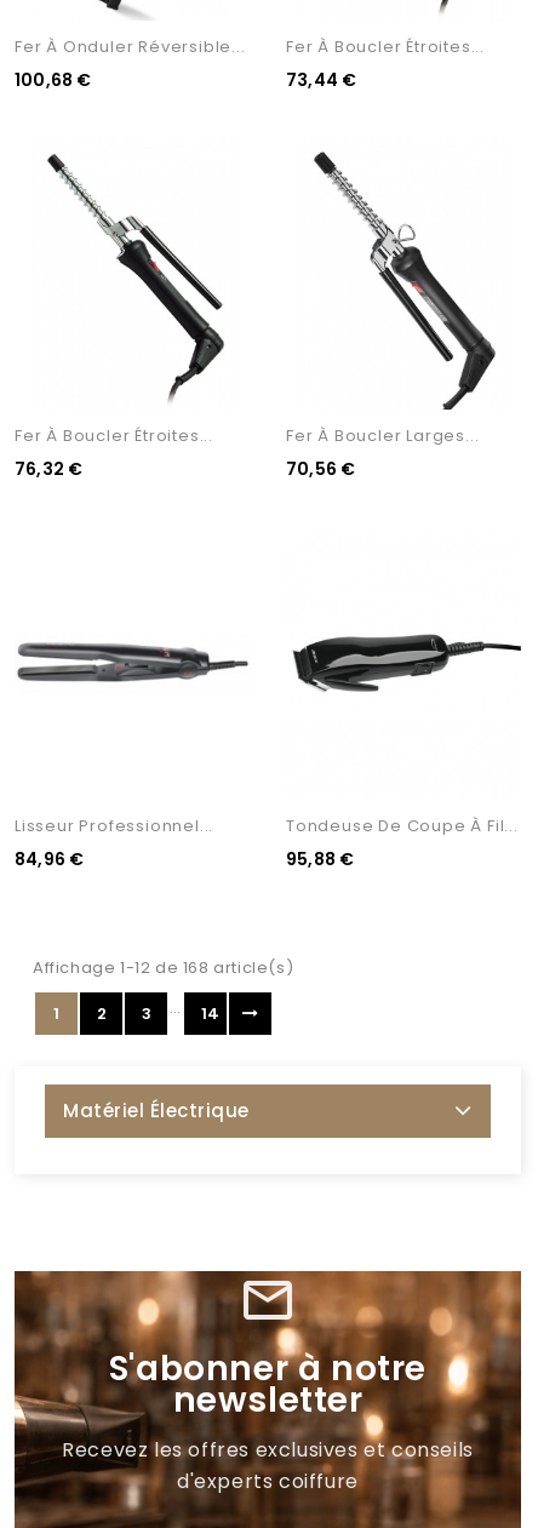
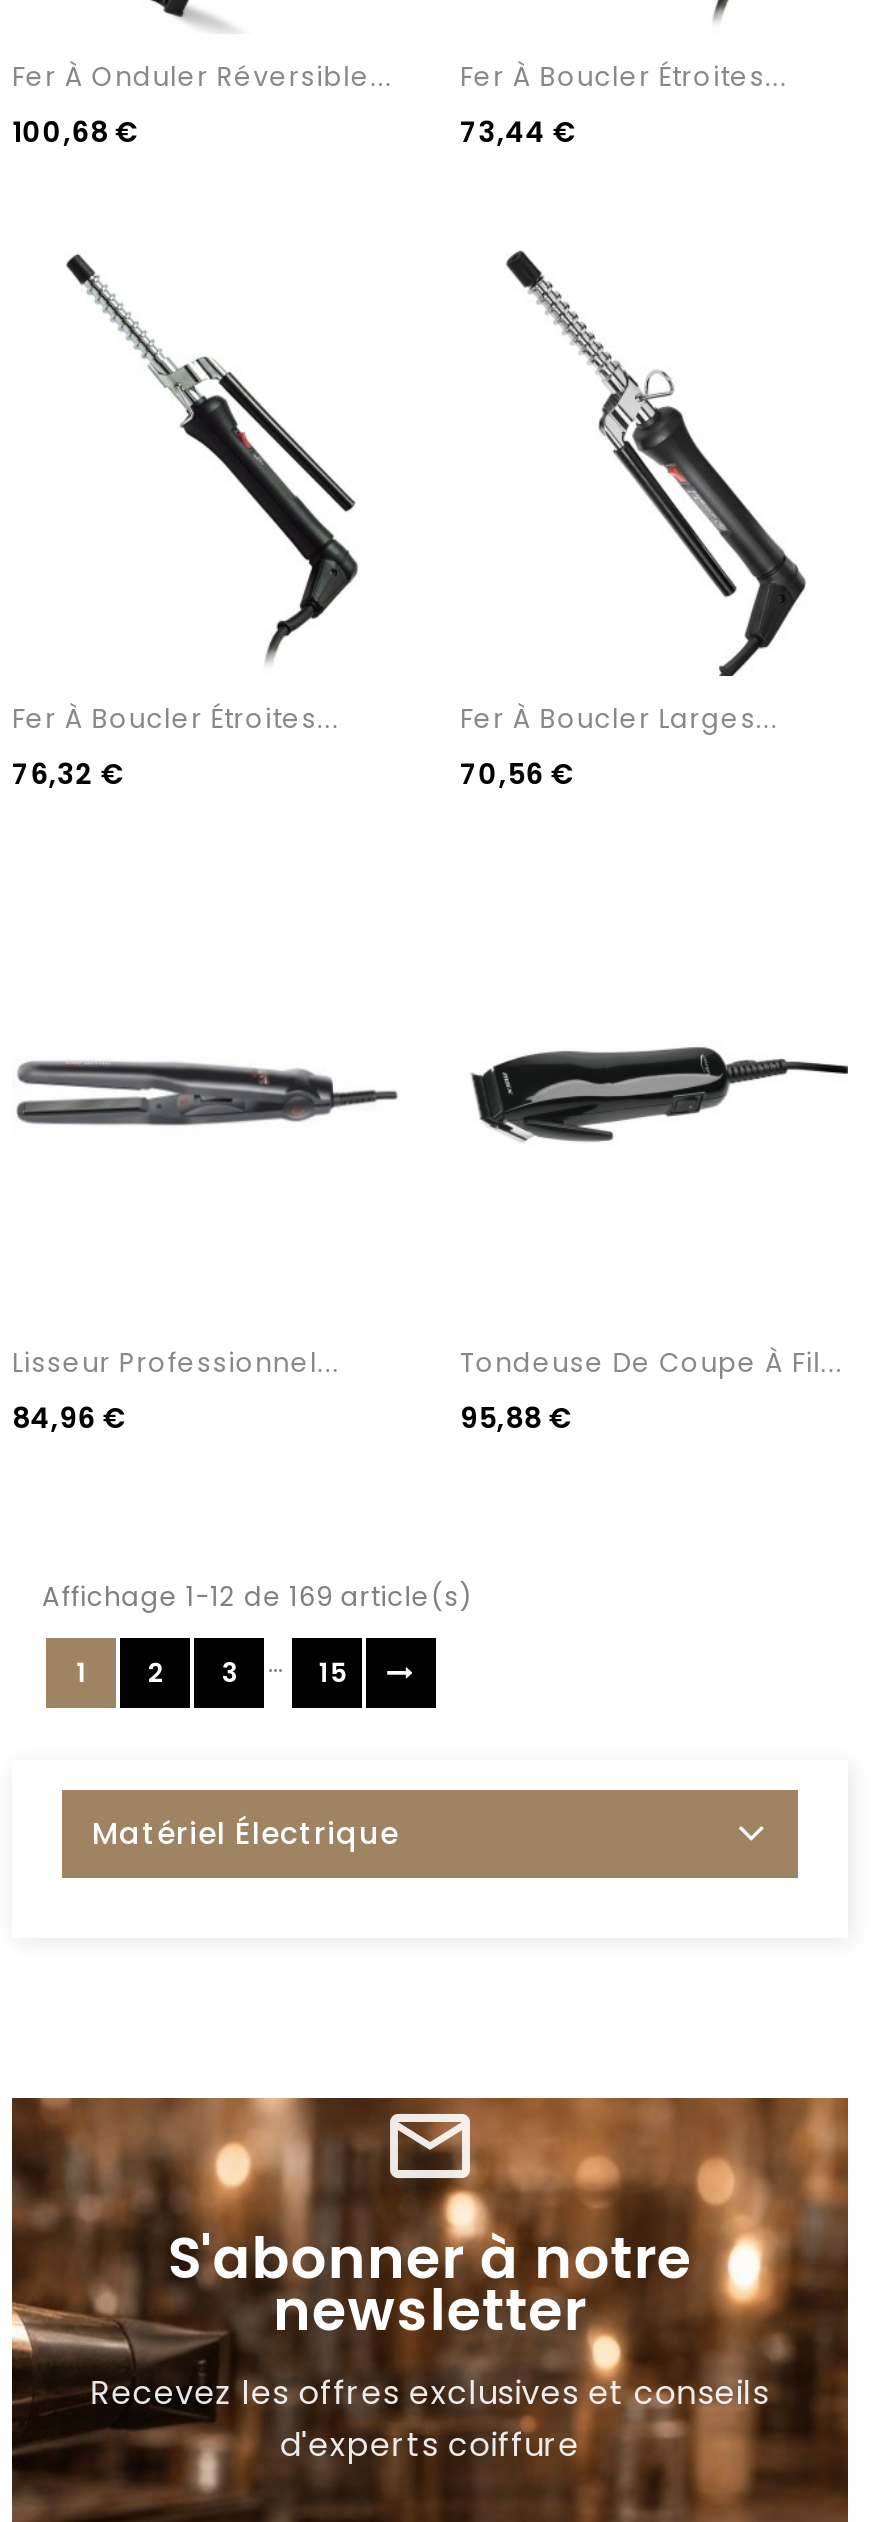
- Affichage 1-12 de 168 article(s)
+ Affichage 1-12 de 169 article(s)

- 14
+ 15
